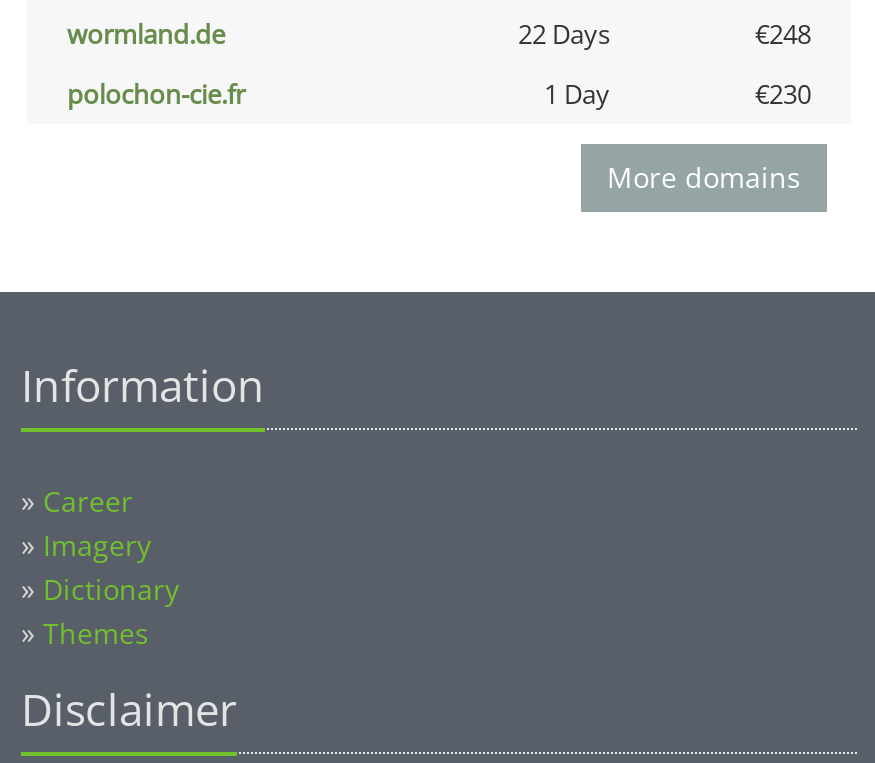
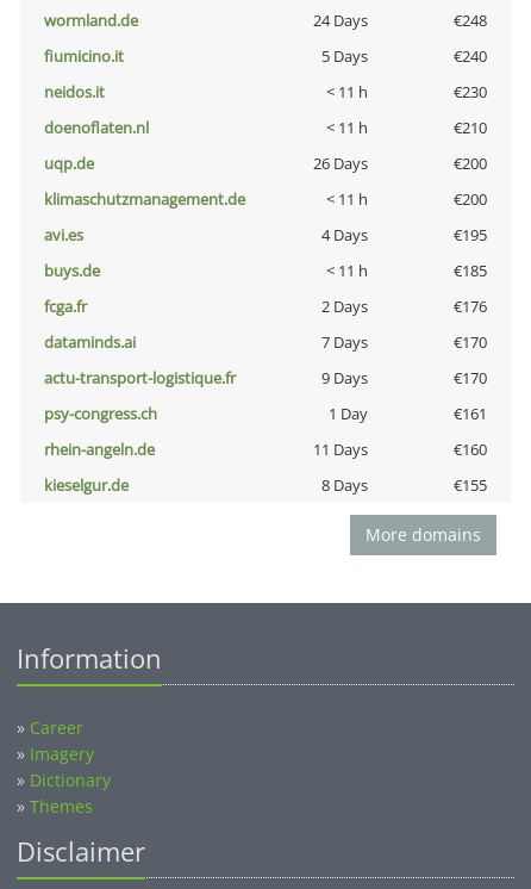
- 22 Days
+ 24 Days

- polochon-cie.fr
- 1 Day
+ fiumicino.it
+ 5 Days
+ €240
+ neidos.it
+ < 11 h

+ doenoflaten.nl
+ < 11 h
+ €210
+ uqp.de
+ 26 Days
+ €200
+ klimaschutzmanagement.de
+ < 11 h
+ €200
+ avi.es
+ 4 Days
+ €195
+ buys.de
+ < 11 h
+ €185
+ fcga.fr
+ 2 Days
+ €176
+ dataminds.ai
+ 7 Days
+ €170
+ actu-transport-logistique.fr
+ 9 Days
+ €170
+ psy-congress.ch
+ 1 Day
+ €161
+ rhein-angeln.de
+ 11 Days
+ €160
+ kieselgur.de
+ 8 Days
+ €155
